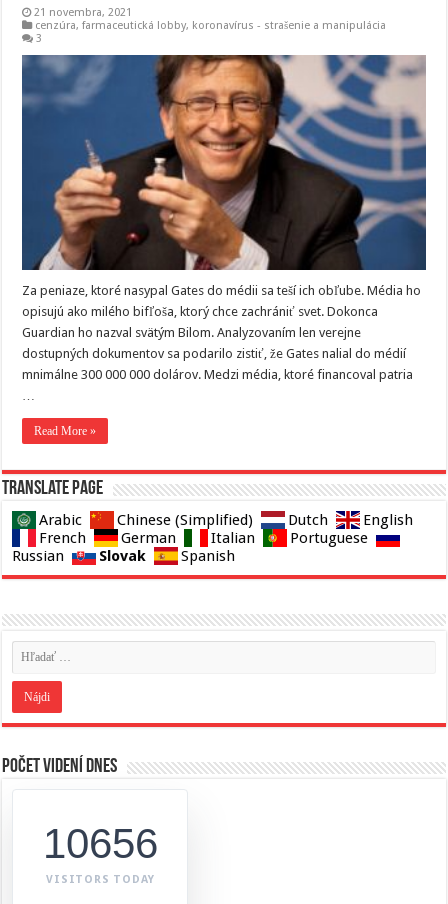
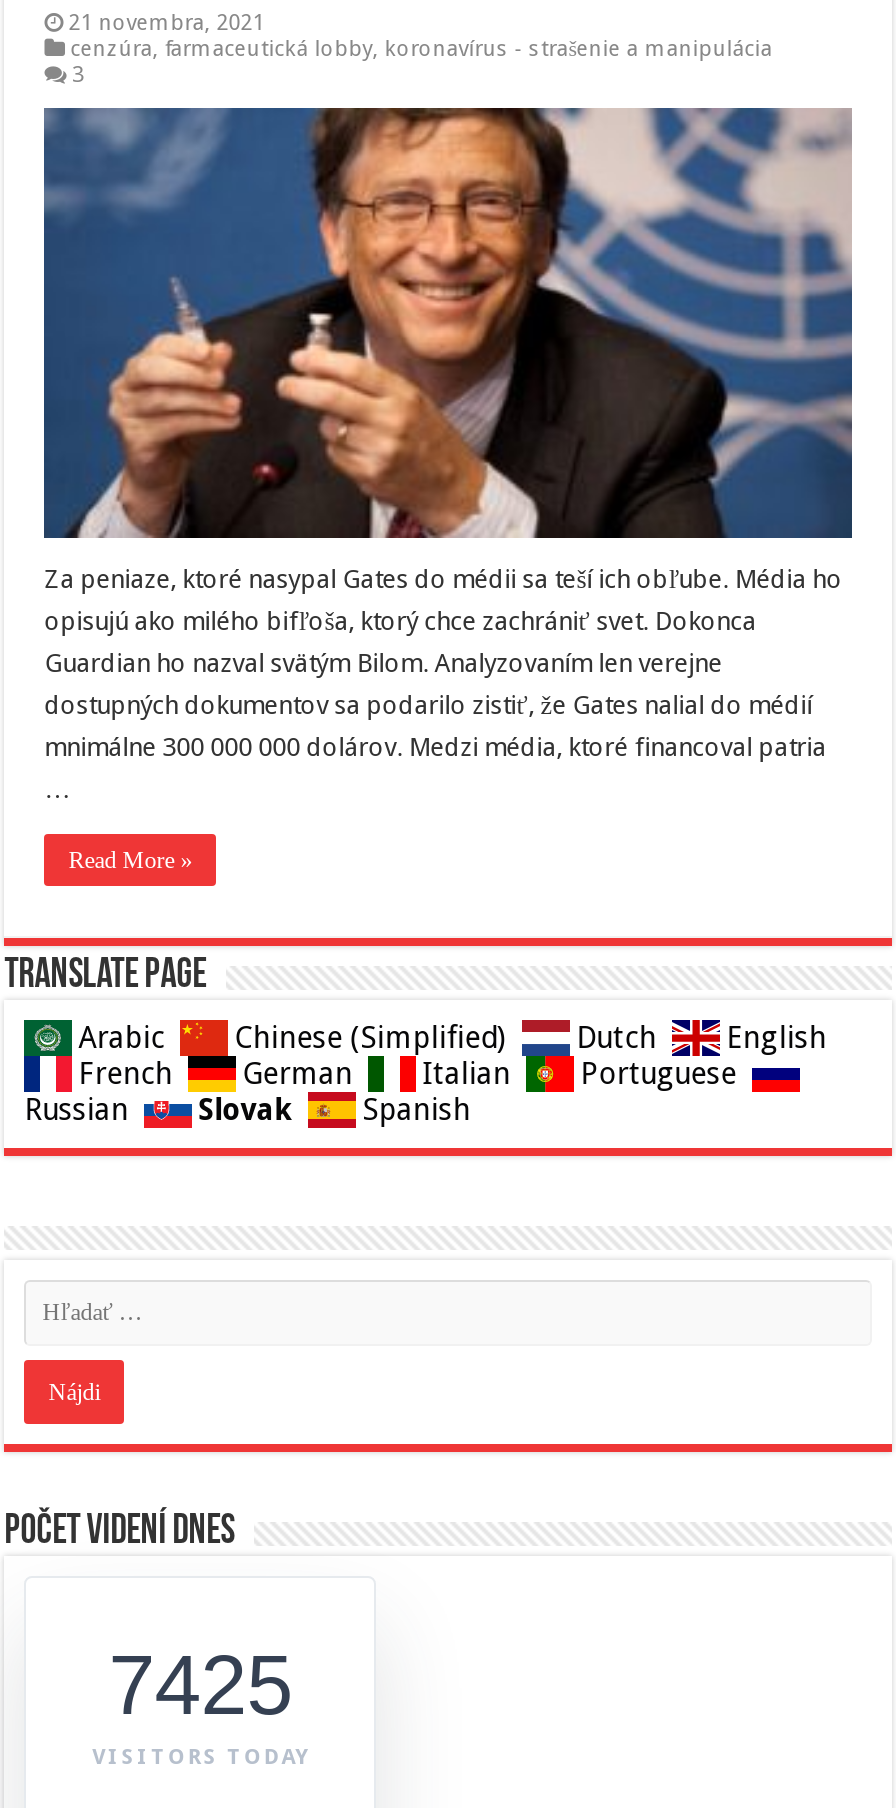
- 10656
+ 7425
